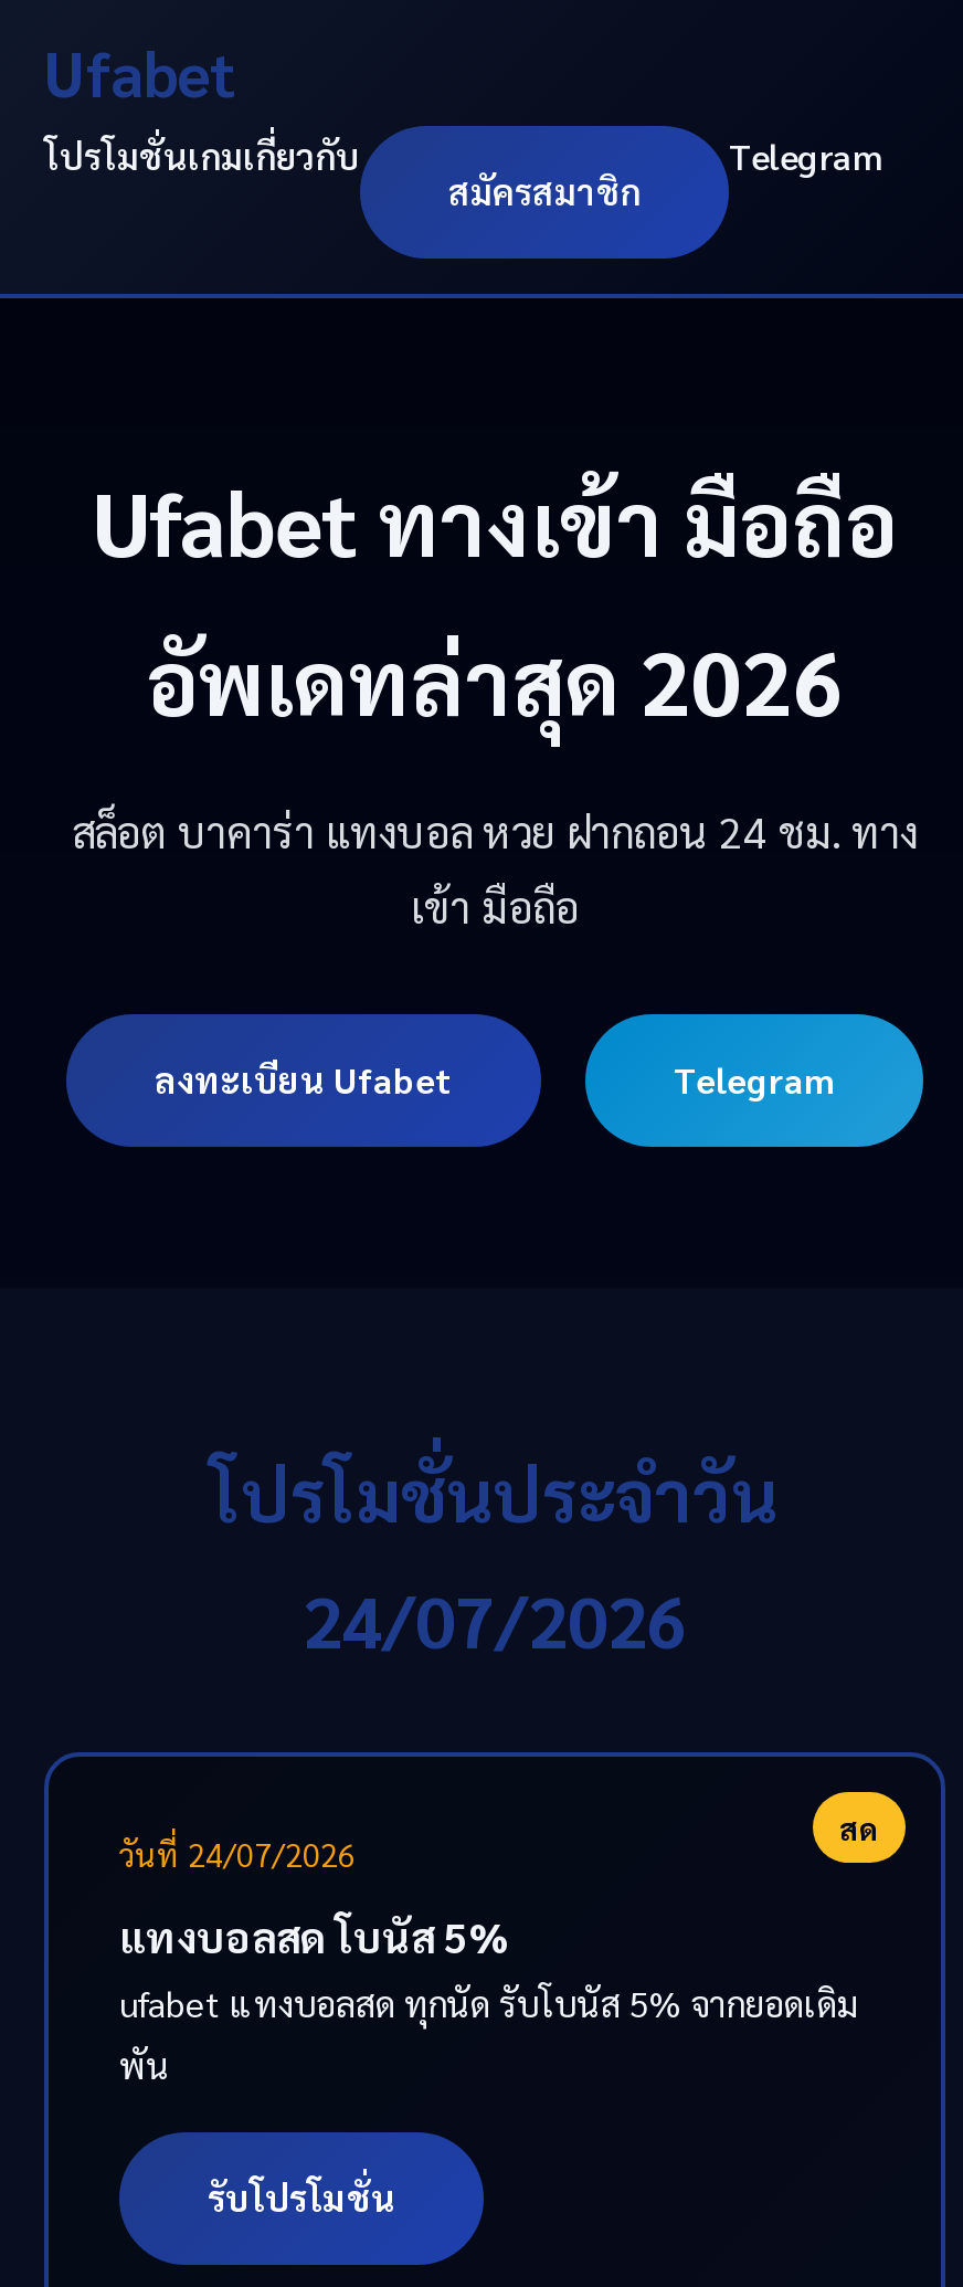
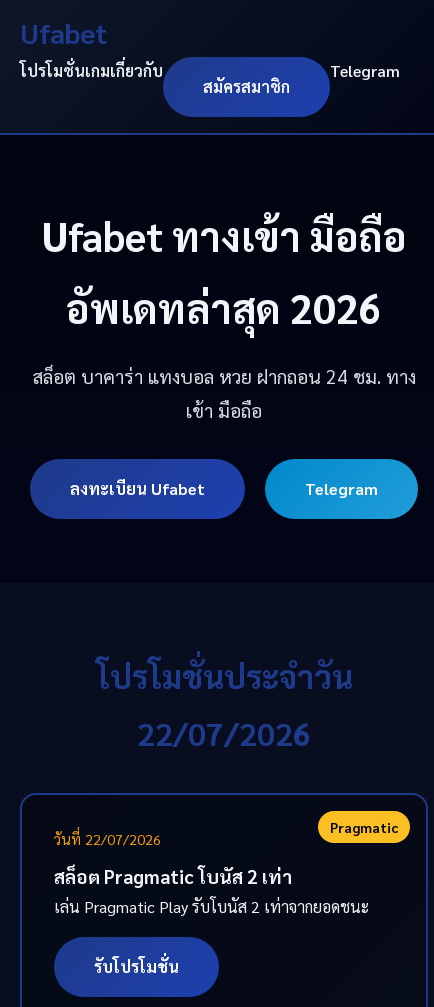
- 24/07/2026
+ 22/07/2026

- สด
- วันที่ 24/07/2026
+ Pragmatic
+ วันที่ 22/07/2026

- แทงบอลสด โบนัส 5%
- ufabet แทงบอลสด ทุกนัด รับโบนัส 5% จากยอดเดิม
- พัน
+ สล็อต Pragmatic โบนัส 2 เท่า
+ เล่น Pragmatic Play รับโบนัส 2 เท่าจากยอดชนะ
